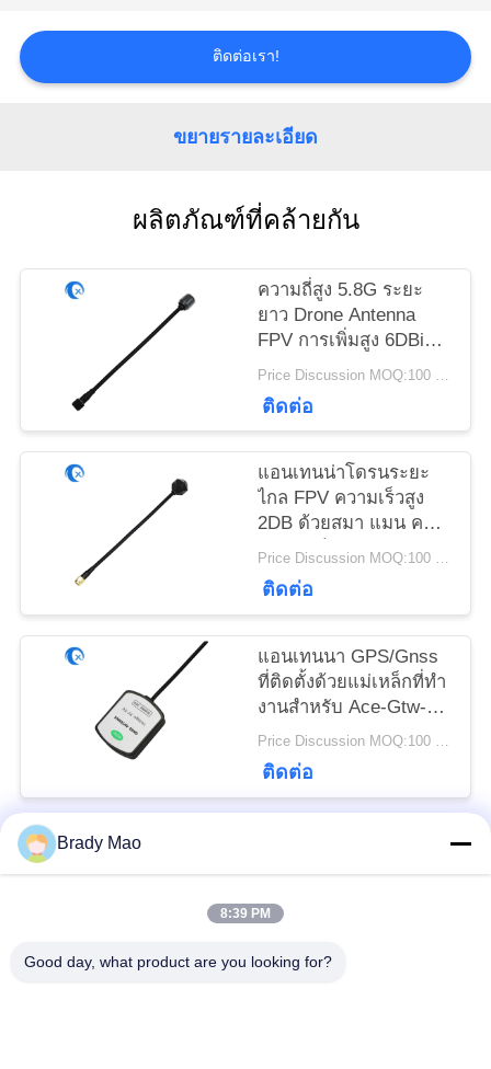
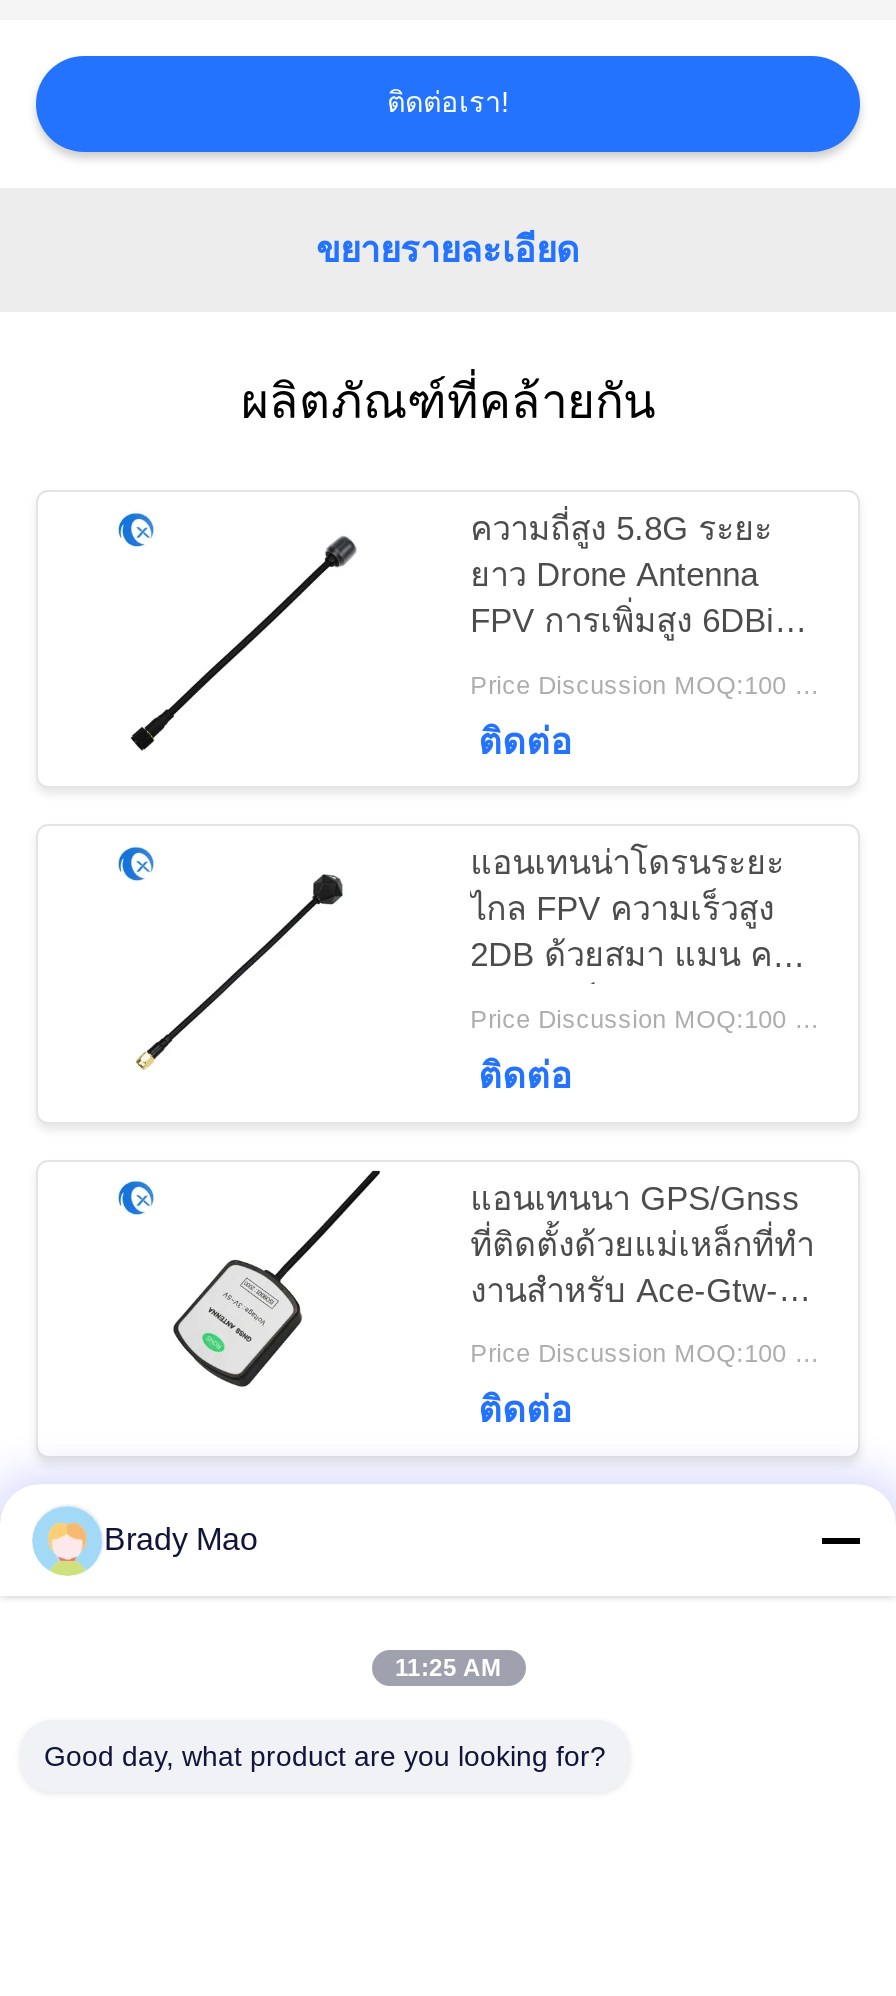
- 8:39 PM
+ 11:25 AM
